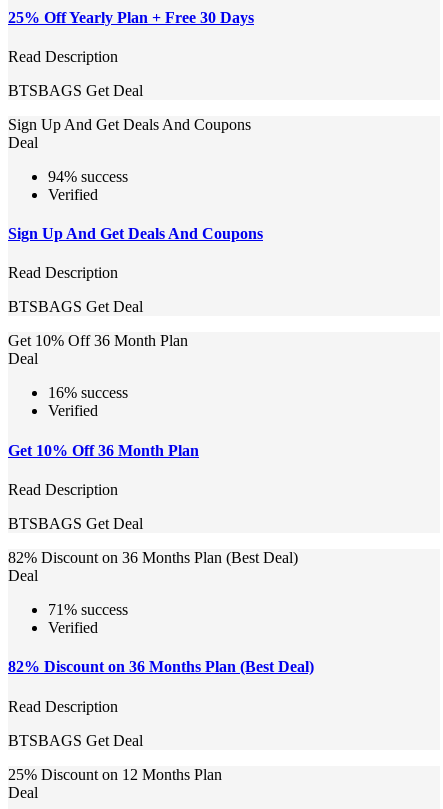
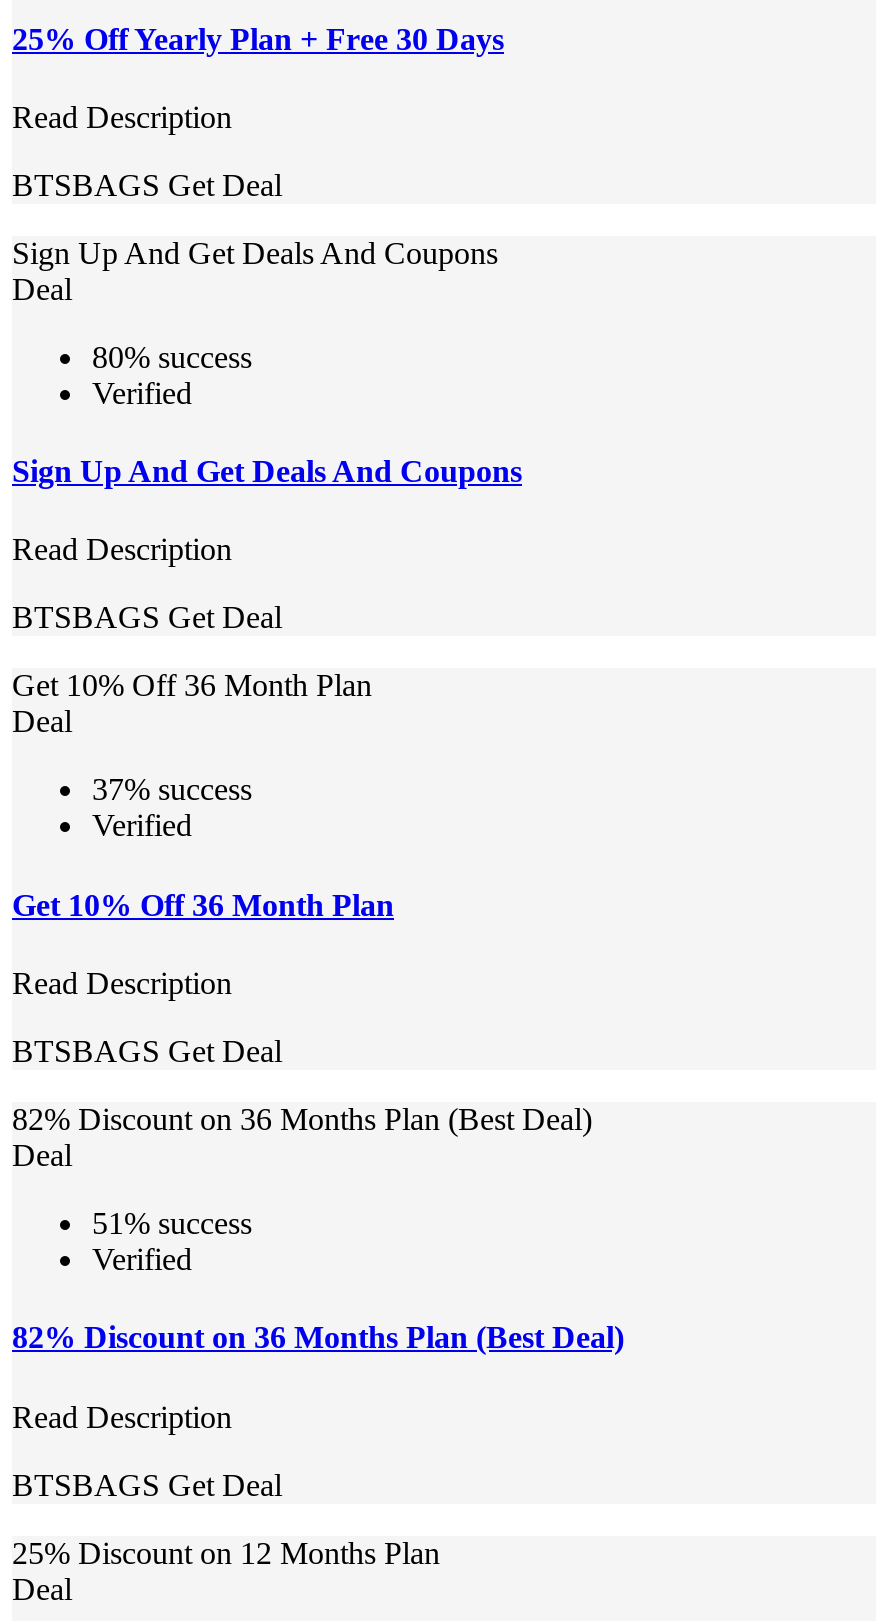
- 94% success
+ 80% success

- 16% success
+ 37% success

- 71% success
+ 51% success
